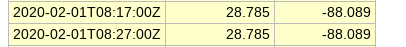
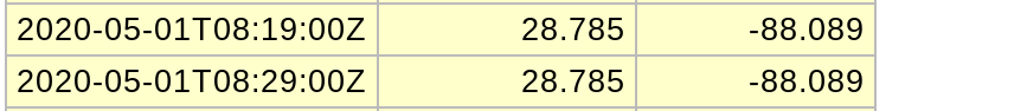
- 2020-02-01T08:17:00Z
+ 2020-05-01T08:19:00Z

- 2020-02-01T08:27:00Z
+ 2020-05-01T08:29:00Z
